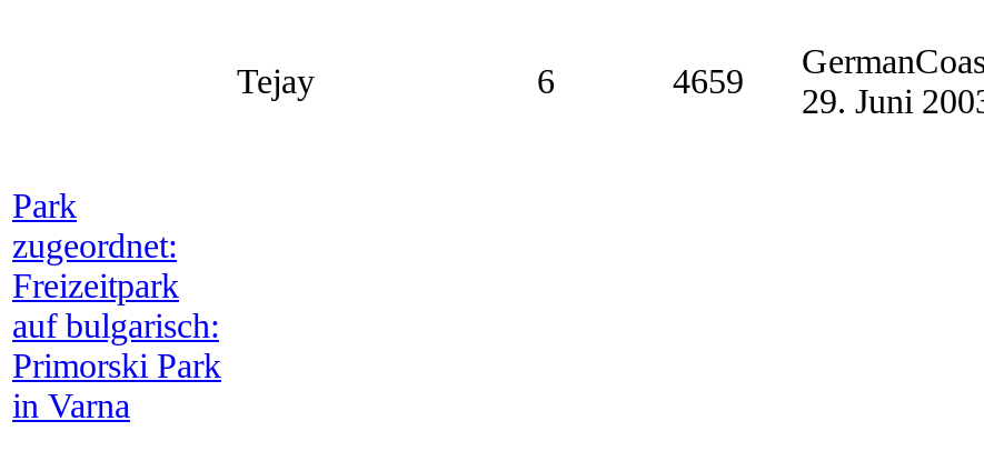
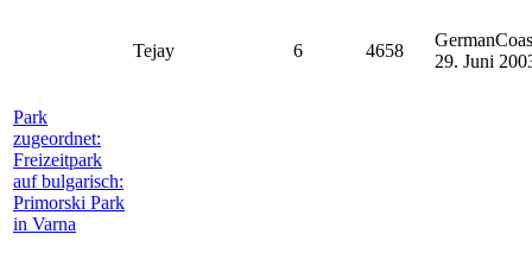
- 4659
+ 4658
